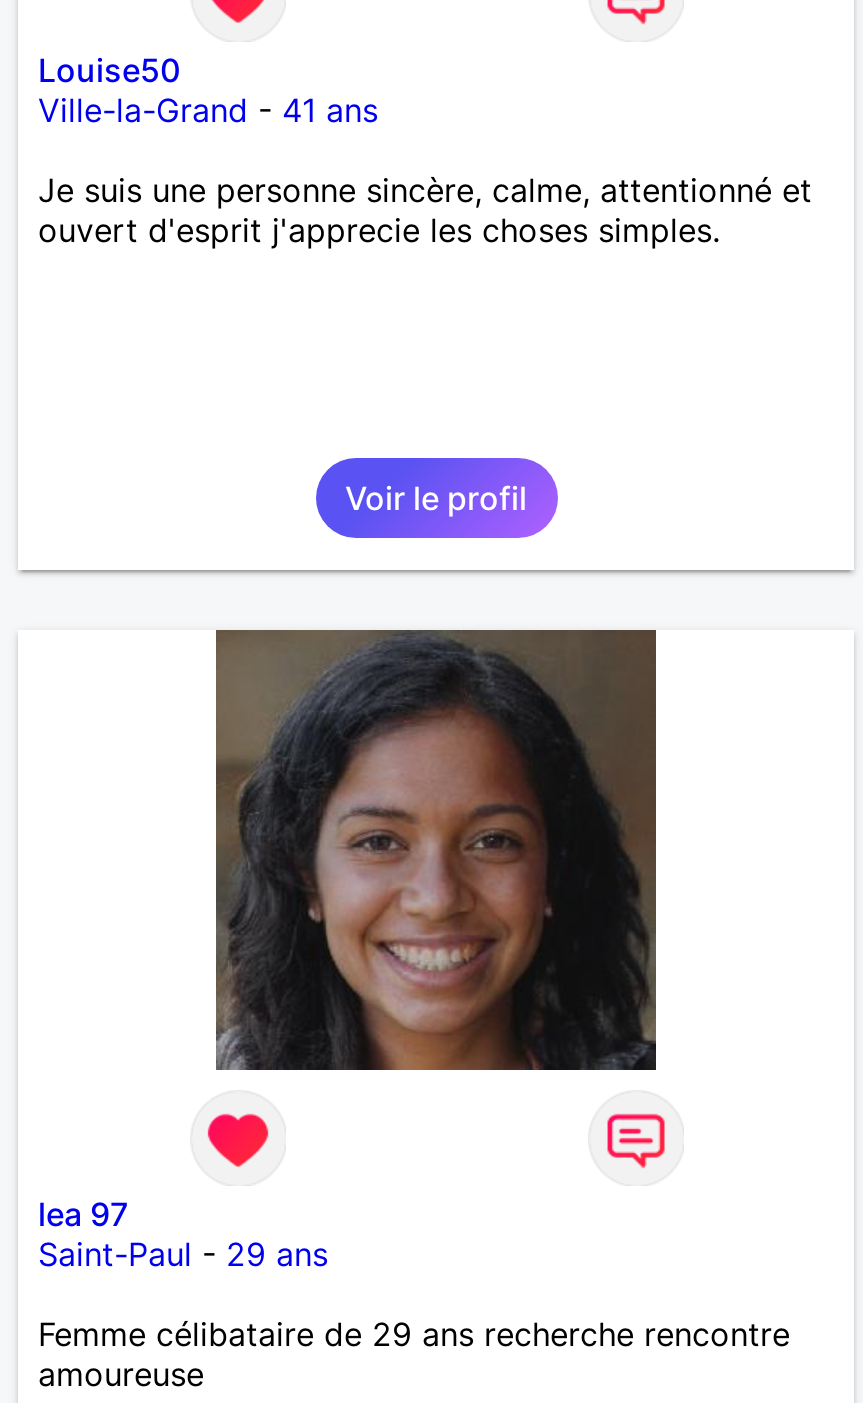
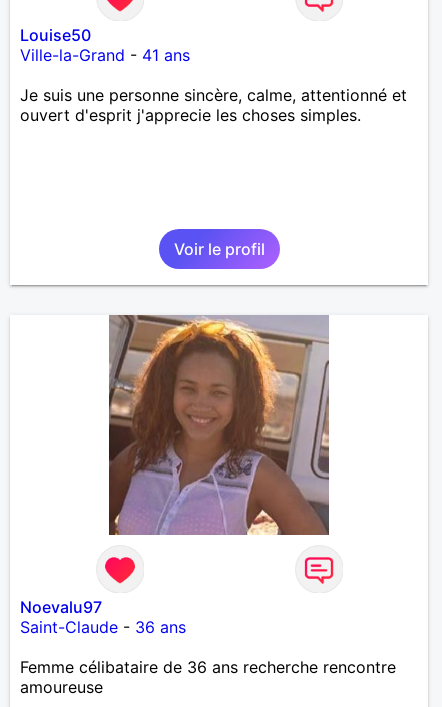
- [image]
+ [image]

- lea 97
- Saint-Paul - 29 ans
+ Noevalu97
+ Saint-Claude - 36 ans

- Femme célibataire de 29 ans recherche rencontre
+ Femme célibataire de 36 ans recherche rencontre
